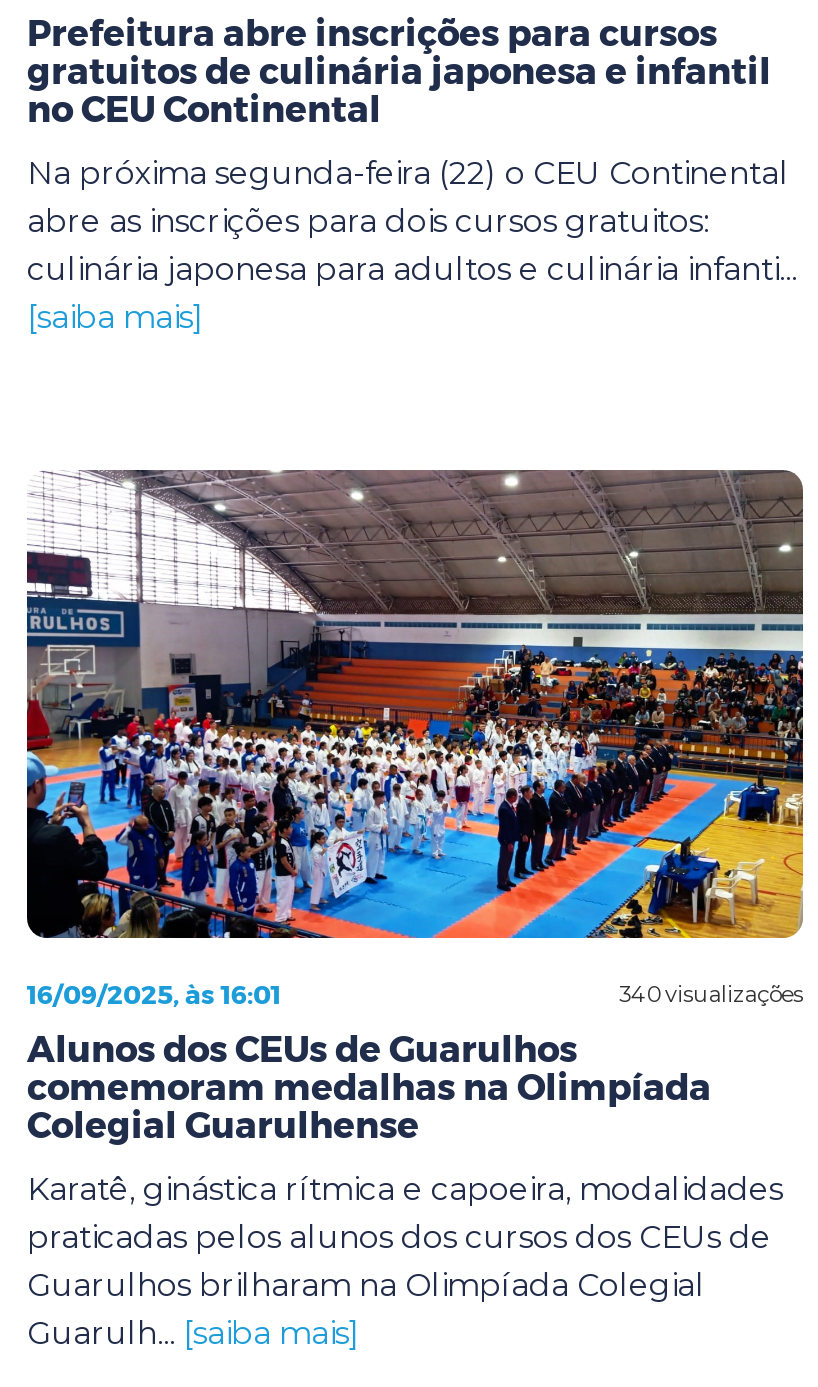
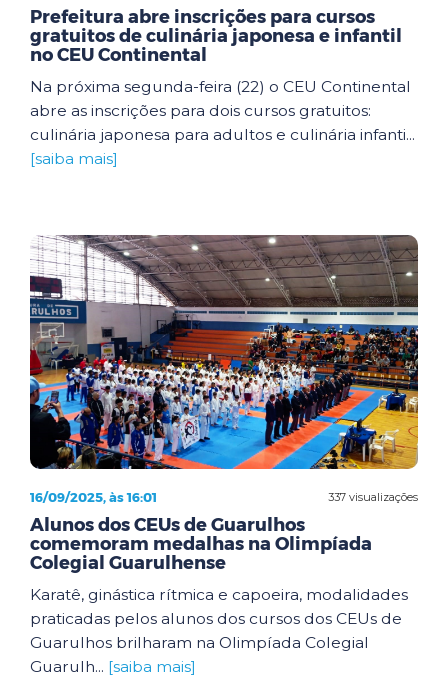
- 340 visualizações
+ 337 visualizações
